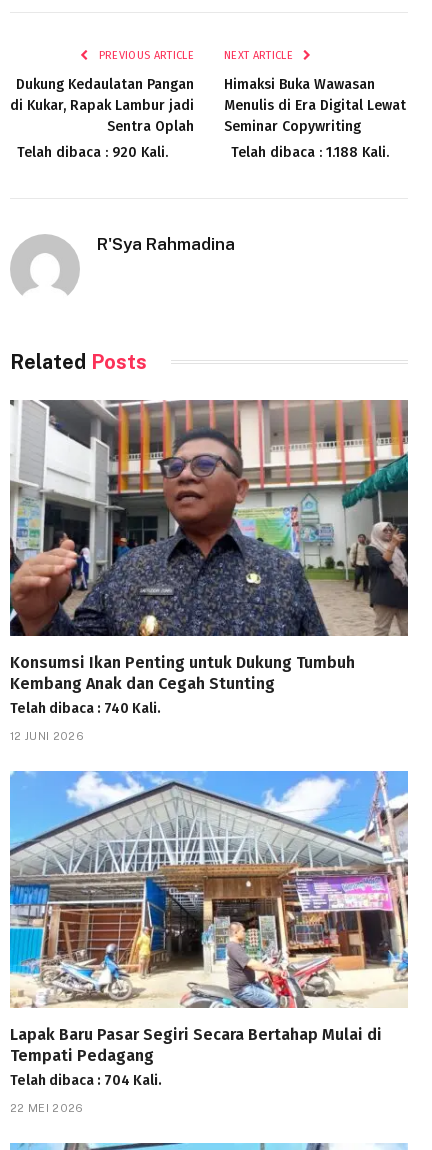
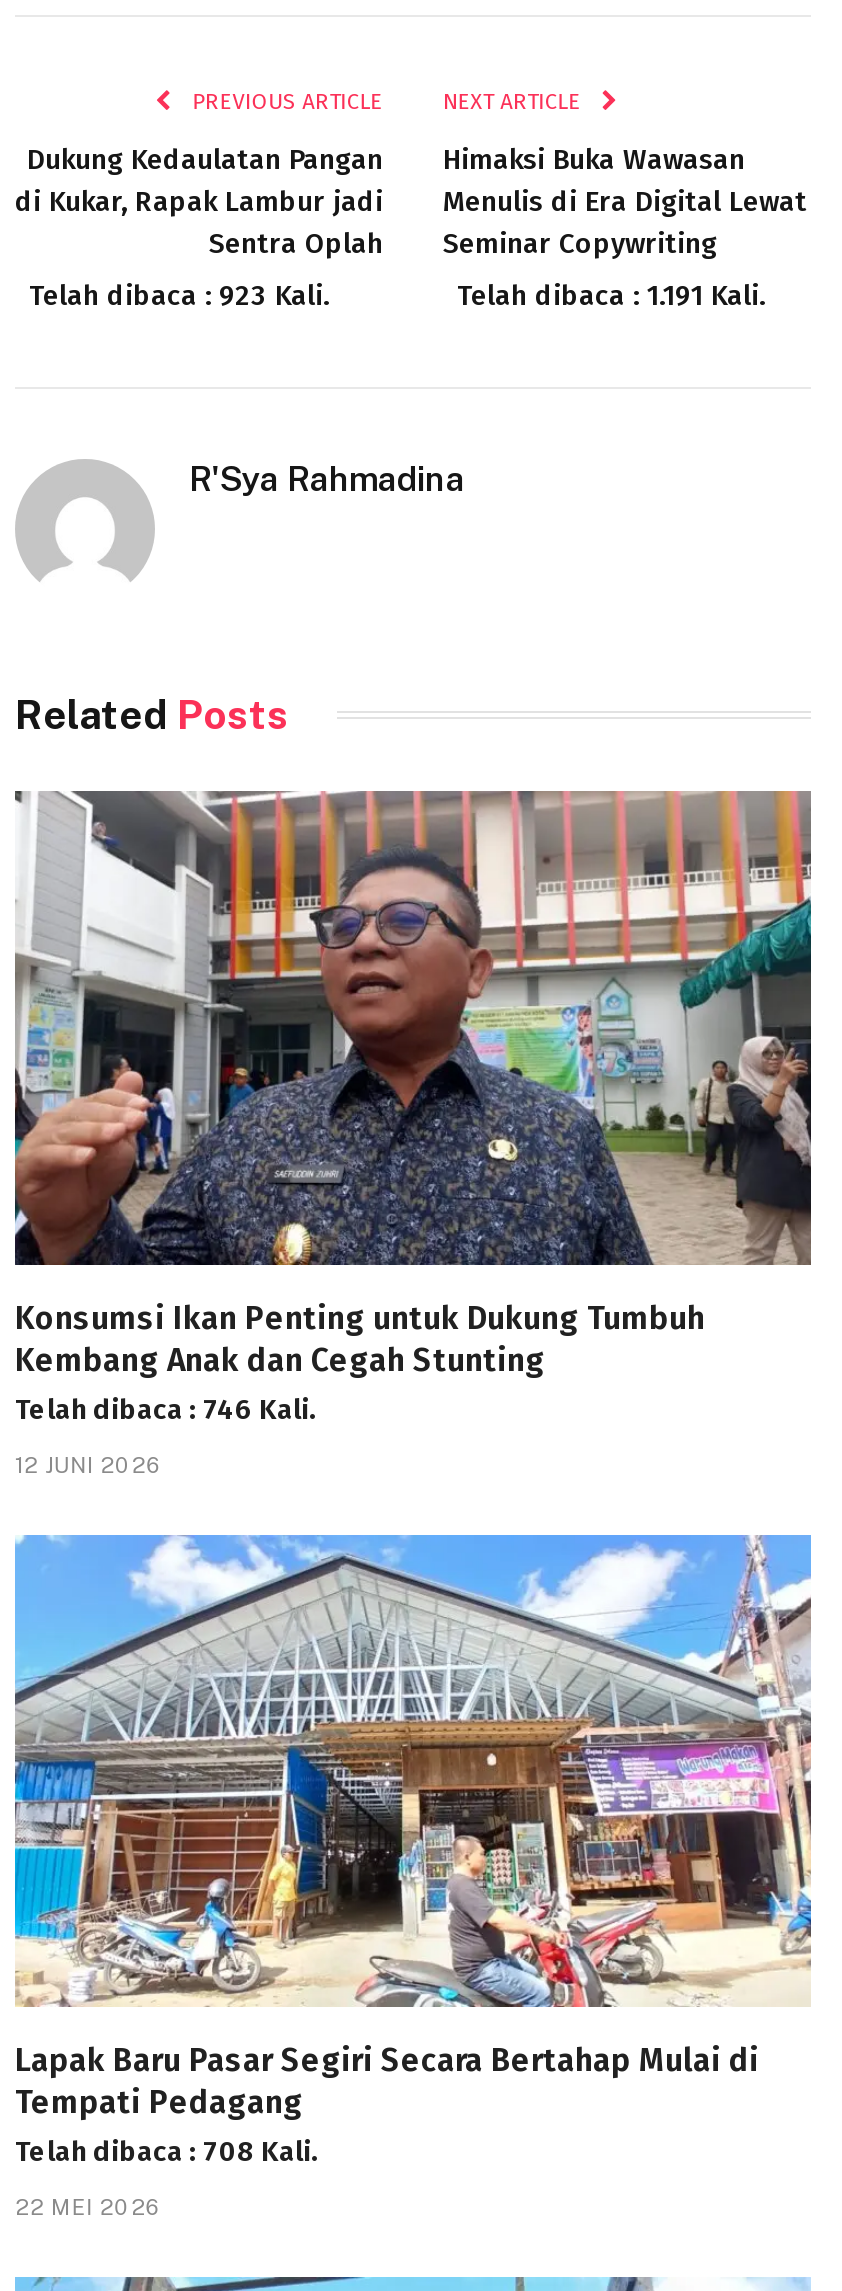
- Telah dibaca : 920 Kali.
+ Telah dibaca : 923 Kali.

- Telah dibaca : 1.188 Kali.
+ Telah dibaca : 1.191 Kali.

- Telah dibaca : 740 Kali.
+ Telah dibaca : 746 Kali.

- Telah dibaca : 704 Kali.
+ Telah dibaca : 708 Kali.
